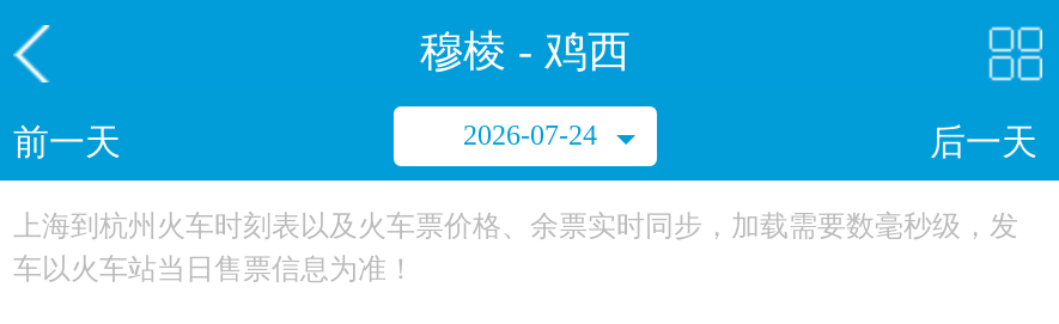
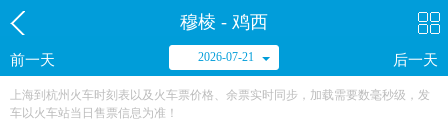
- 2026-07-24
+ 2026-07-21
